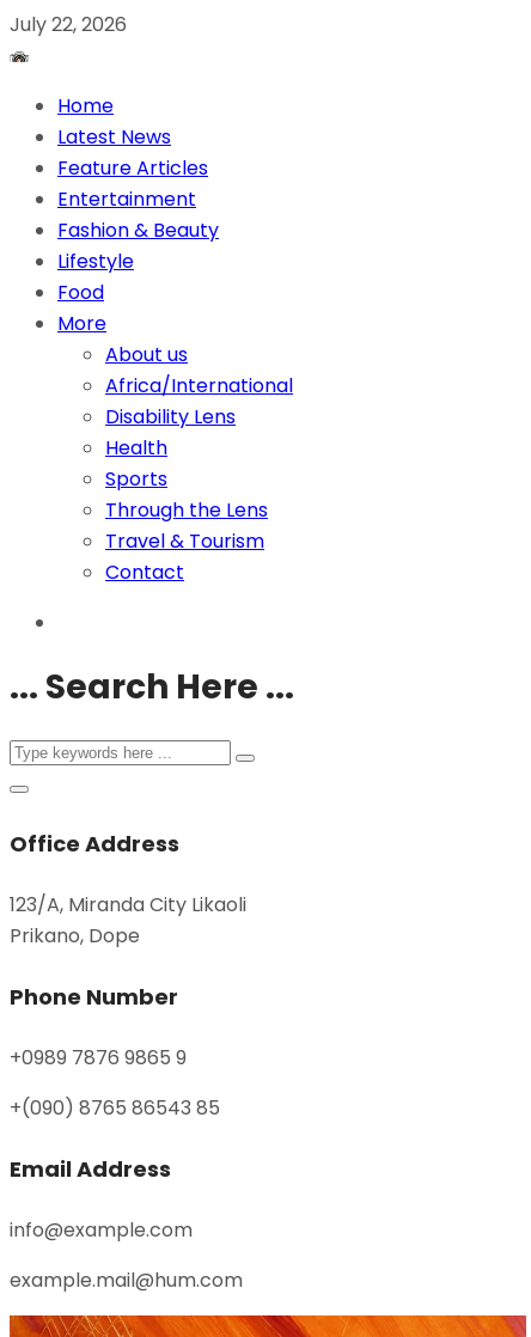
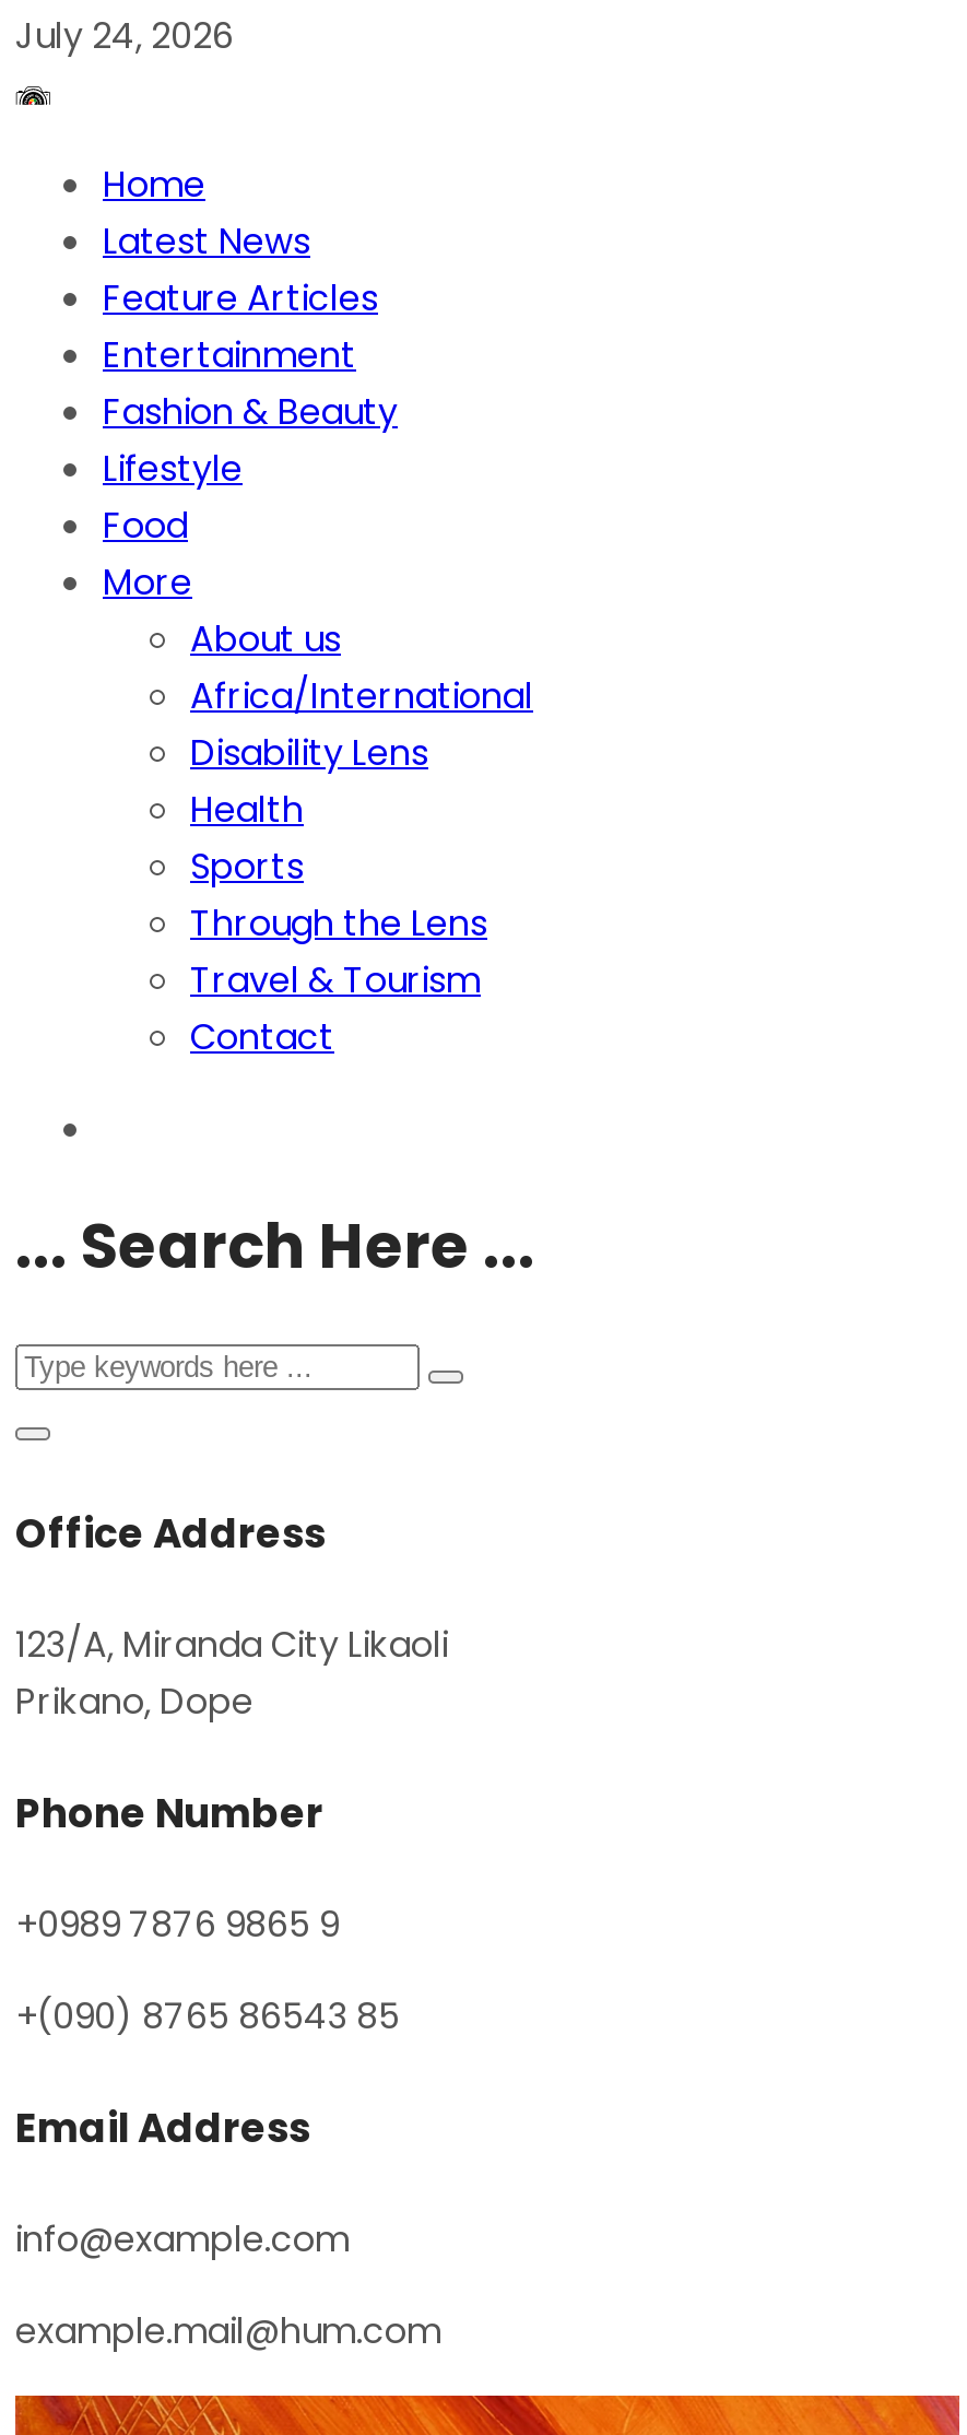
- July 22, 2026
+ July 24, 2026
